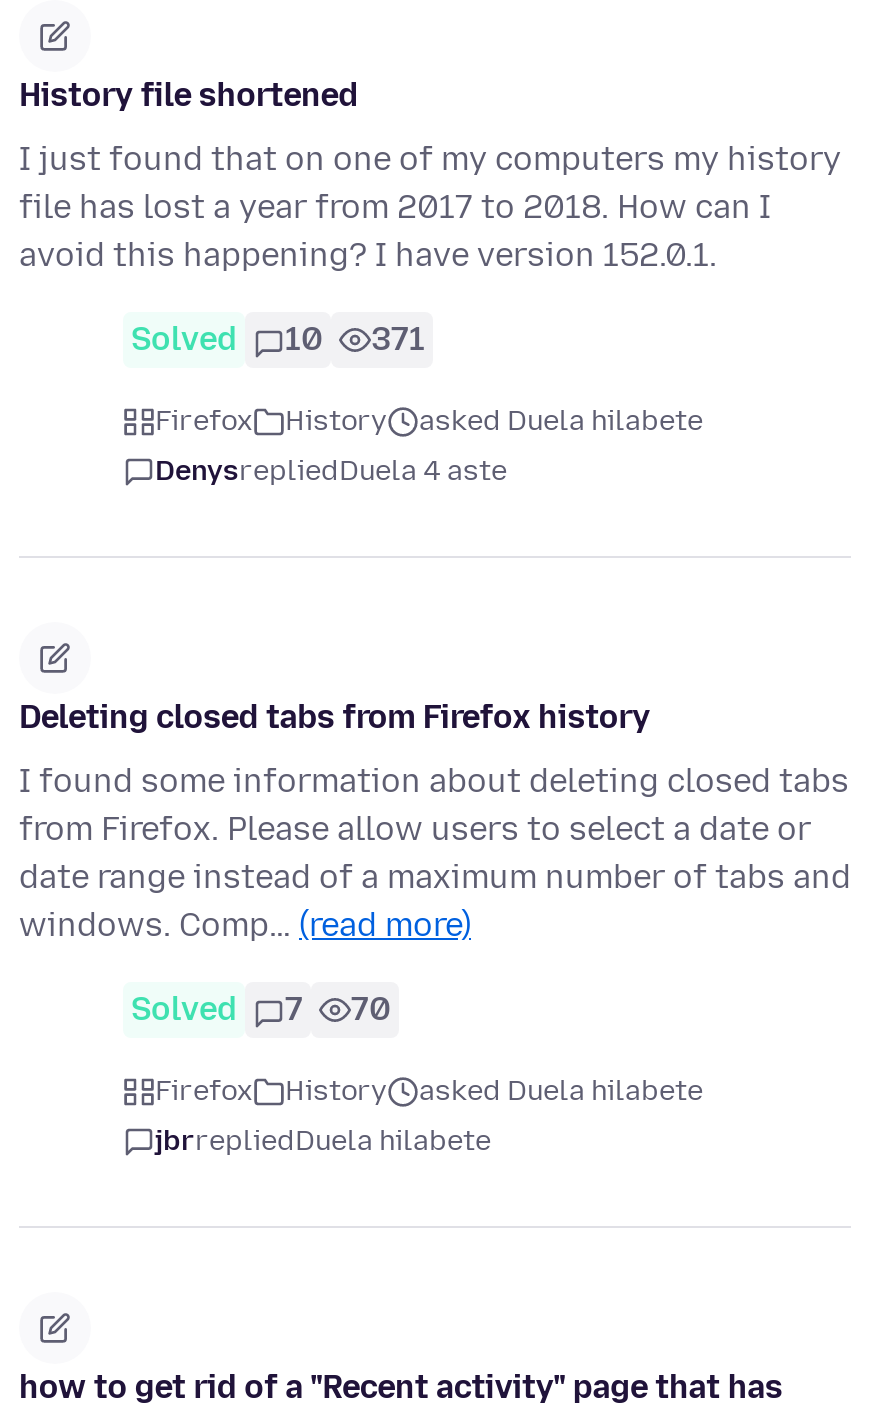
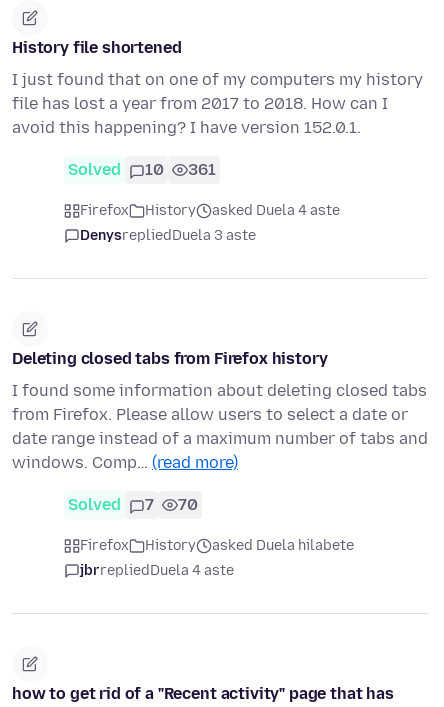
- Solved 10 371
+ Solved 10 361

- asked Duela hilabete
+ asked Duela 4 aste

- Denysreplied Duela 4 aste
+ Denysreplied Duela 3 aste

- jbrreplied Duela hilabete
+ jbrreplied Duela 4 aste
